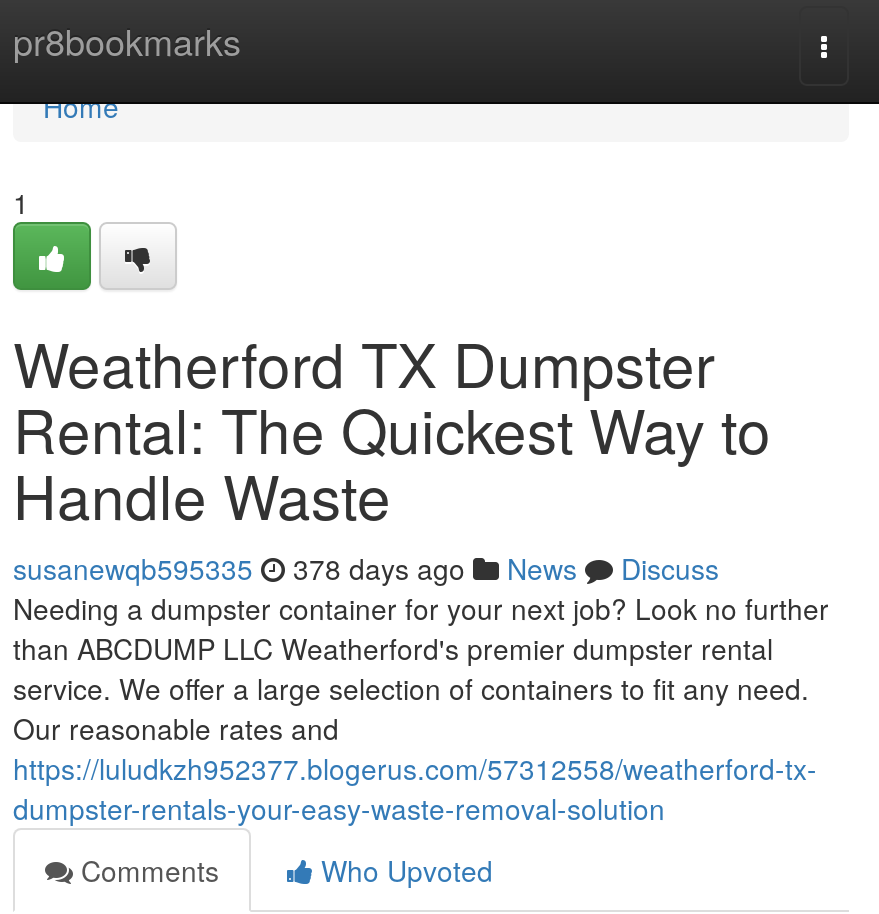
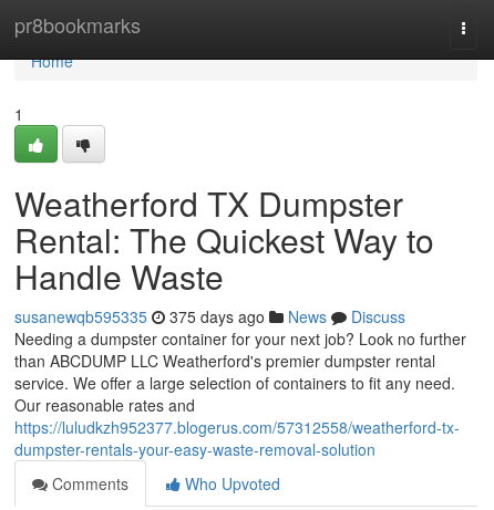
- susanewqb595335 378 days ago News Discuss
+ susanewqb595335 375 days ago News Discuss
